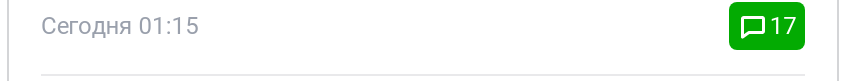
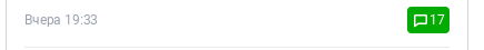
- Сегодня 01:15
+ Вчера 19:33
